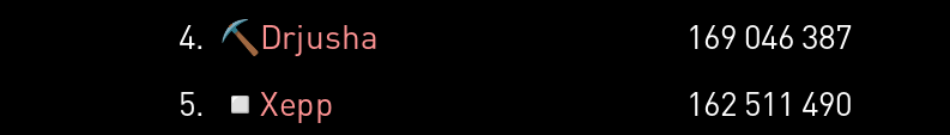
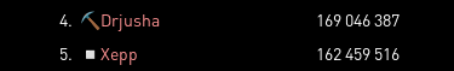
- 162 511 490
+ 162 459 516
